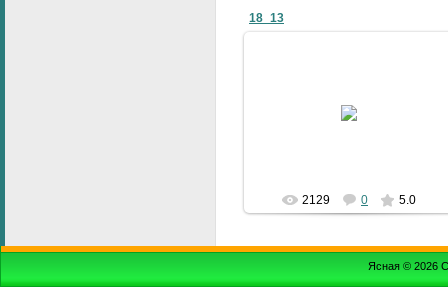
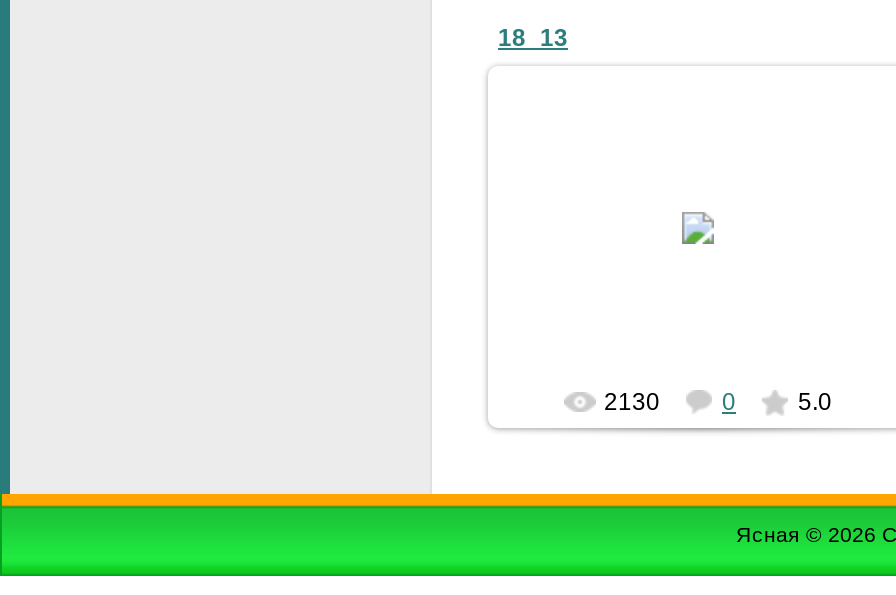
- 2129
+ 2130
